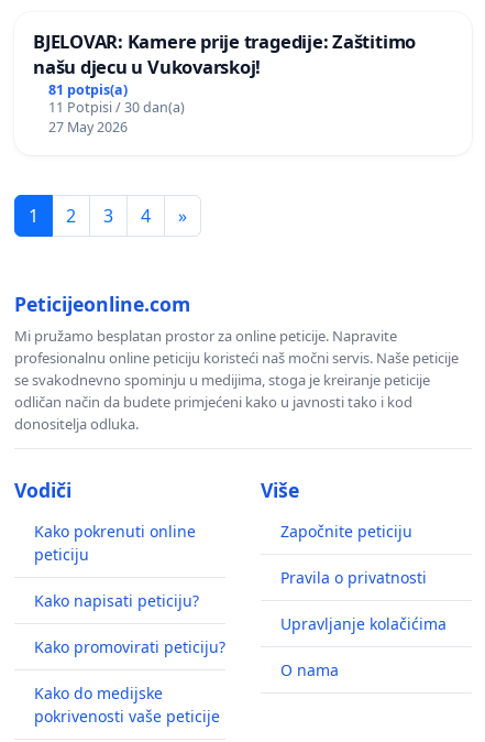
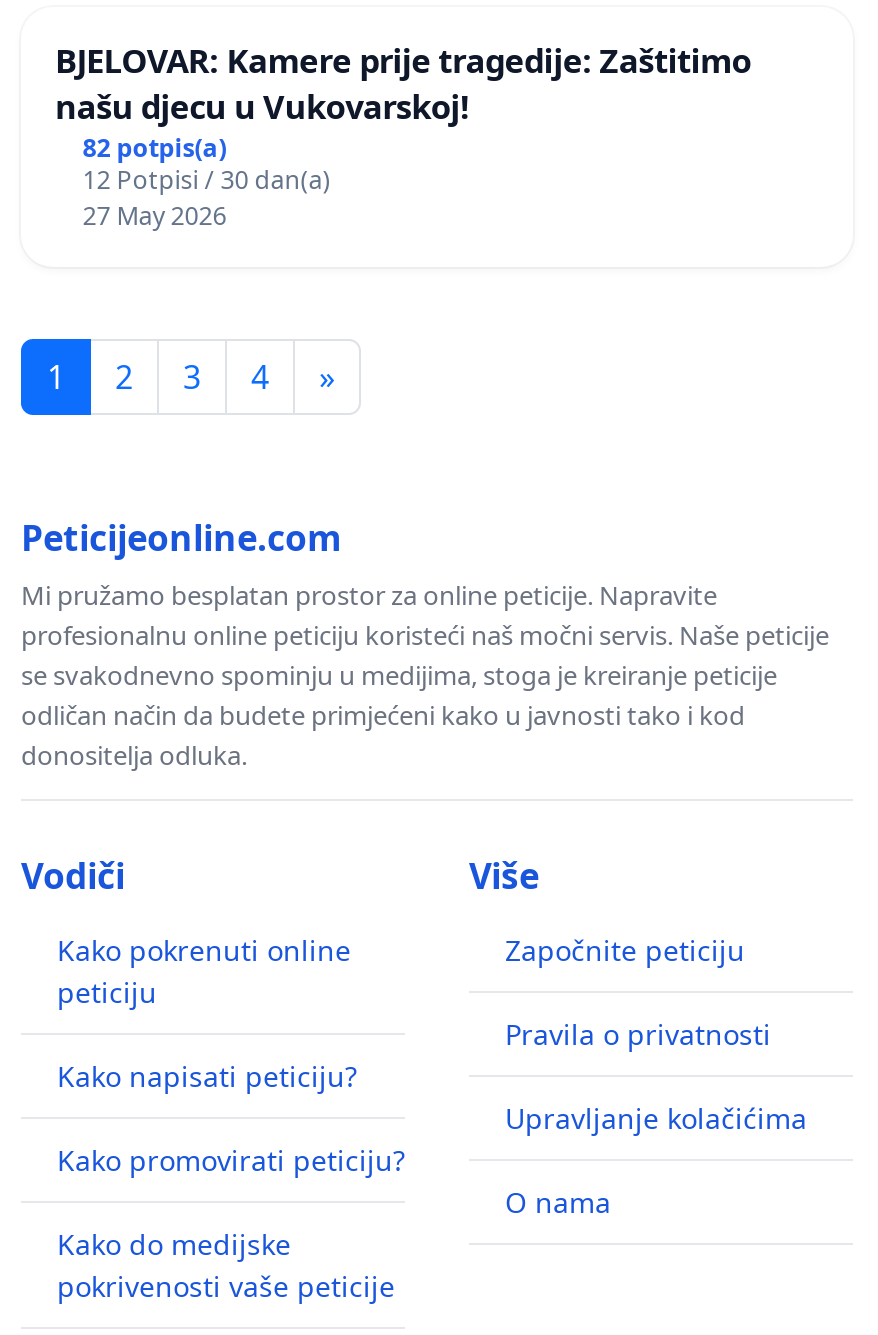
- 81 potpis(a)
+ 82 potpis(a)

- 11 Potpisi / 30 dan(a)
+ 12 Potpisi / 30 dan(a)
